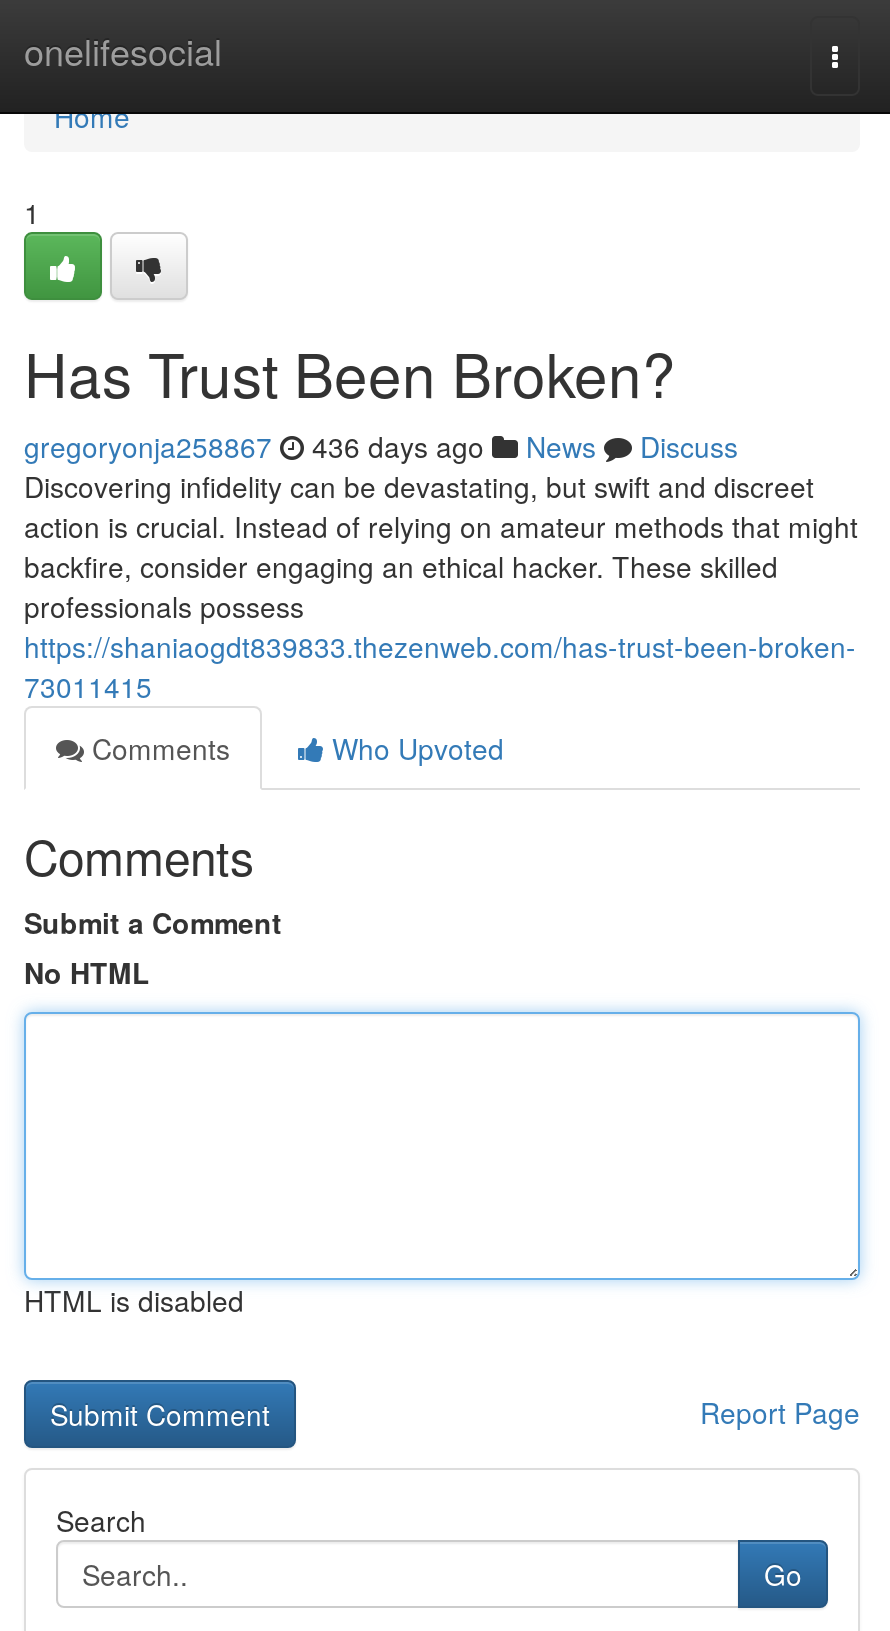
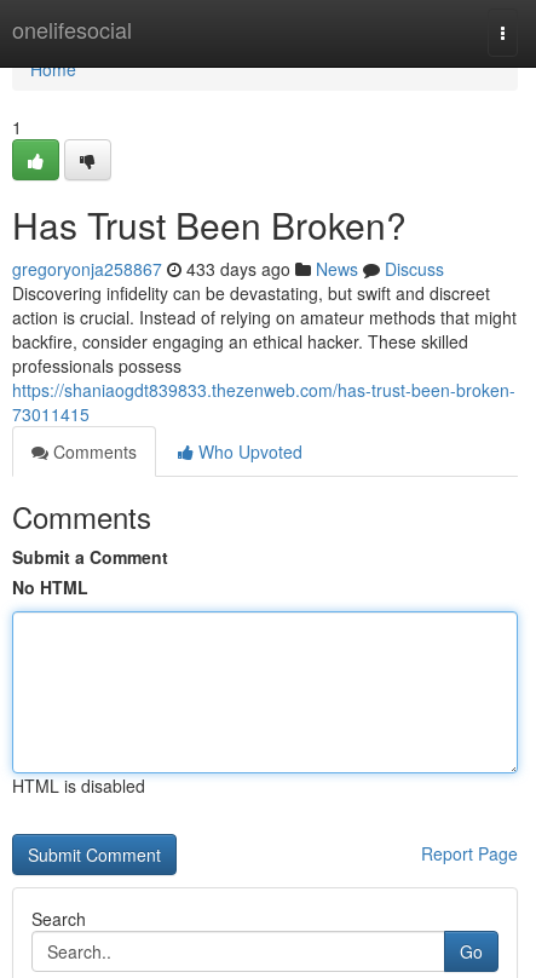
- gregoryonja258867 436 days ago News Discuss
+ gregoryonja258867 433 days ago News Discuss
